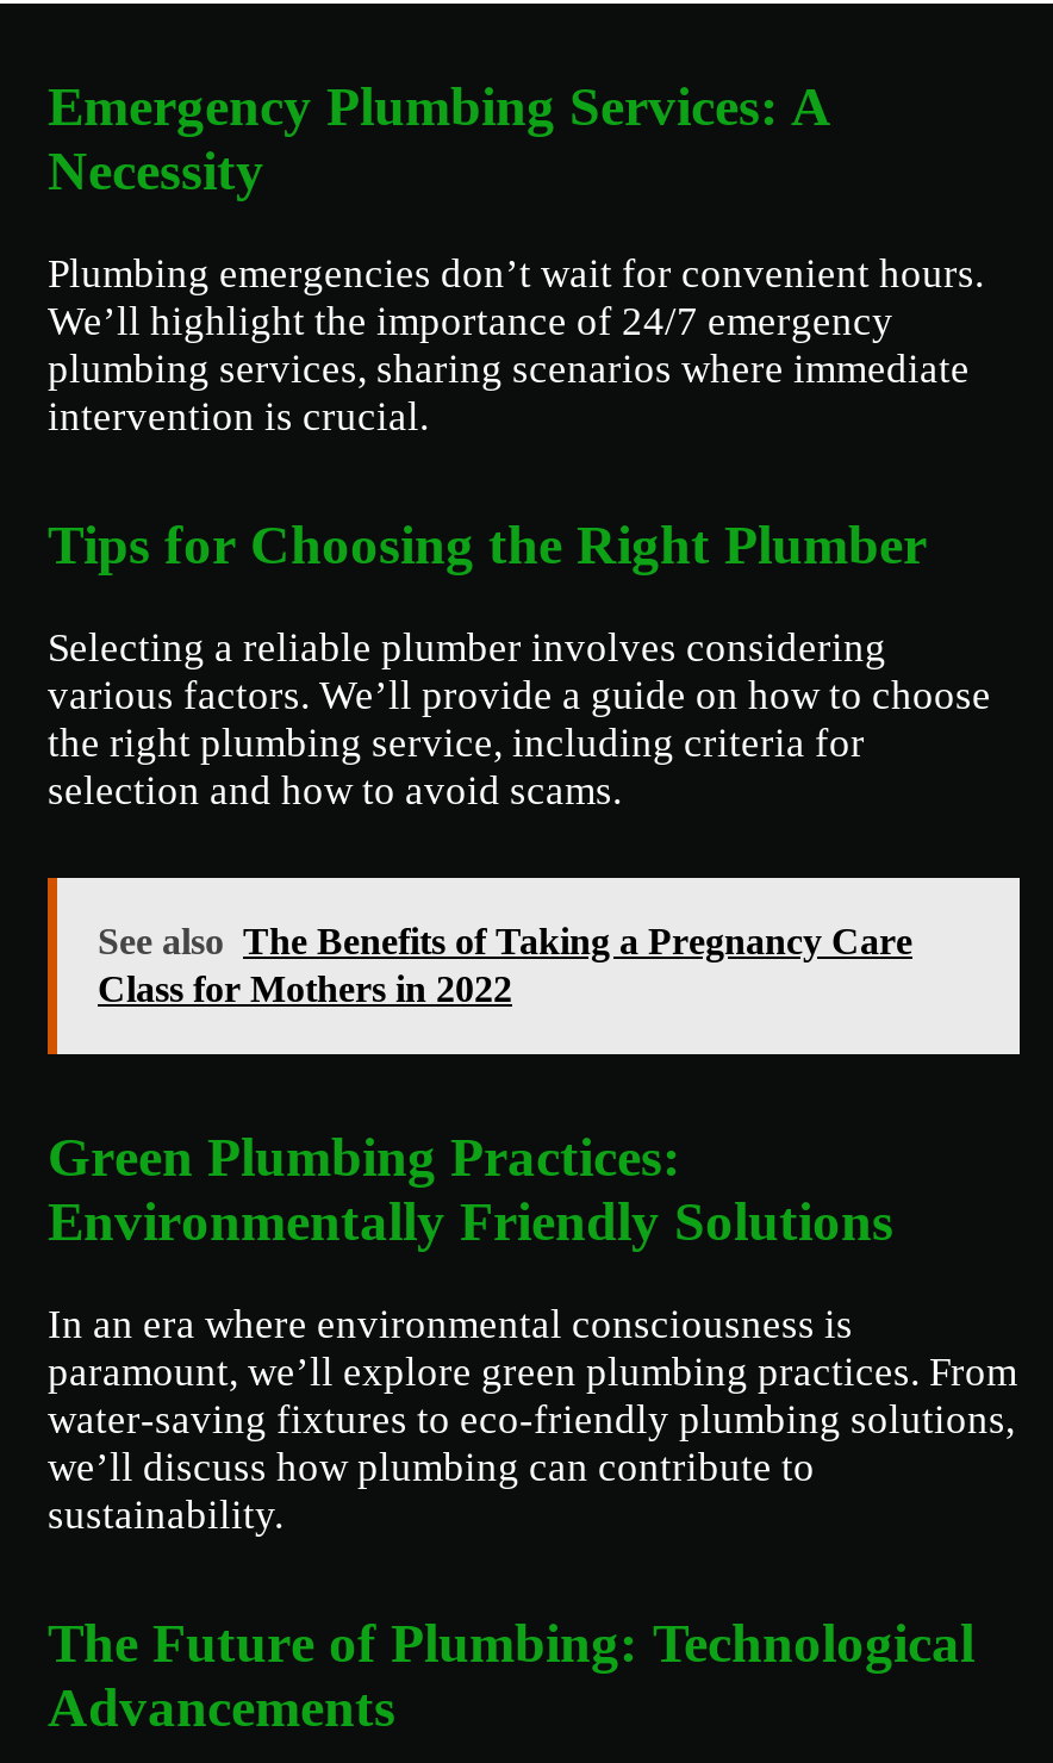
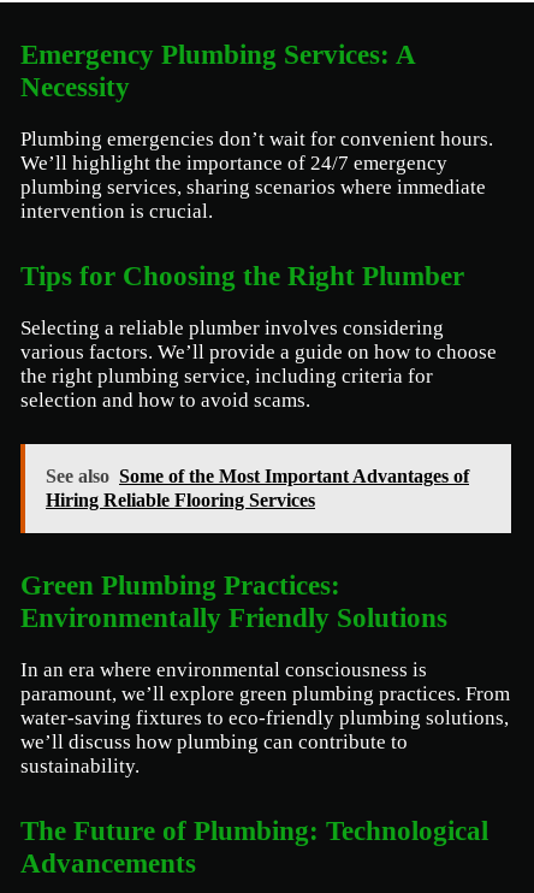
- See also The Benefits of Taking a Pregnancy Care
- Class for Mothers in 2022
+ See also Some of the Most Important Advantages of
+ Hiring Reliable Flooring Services
